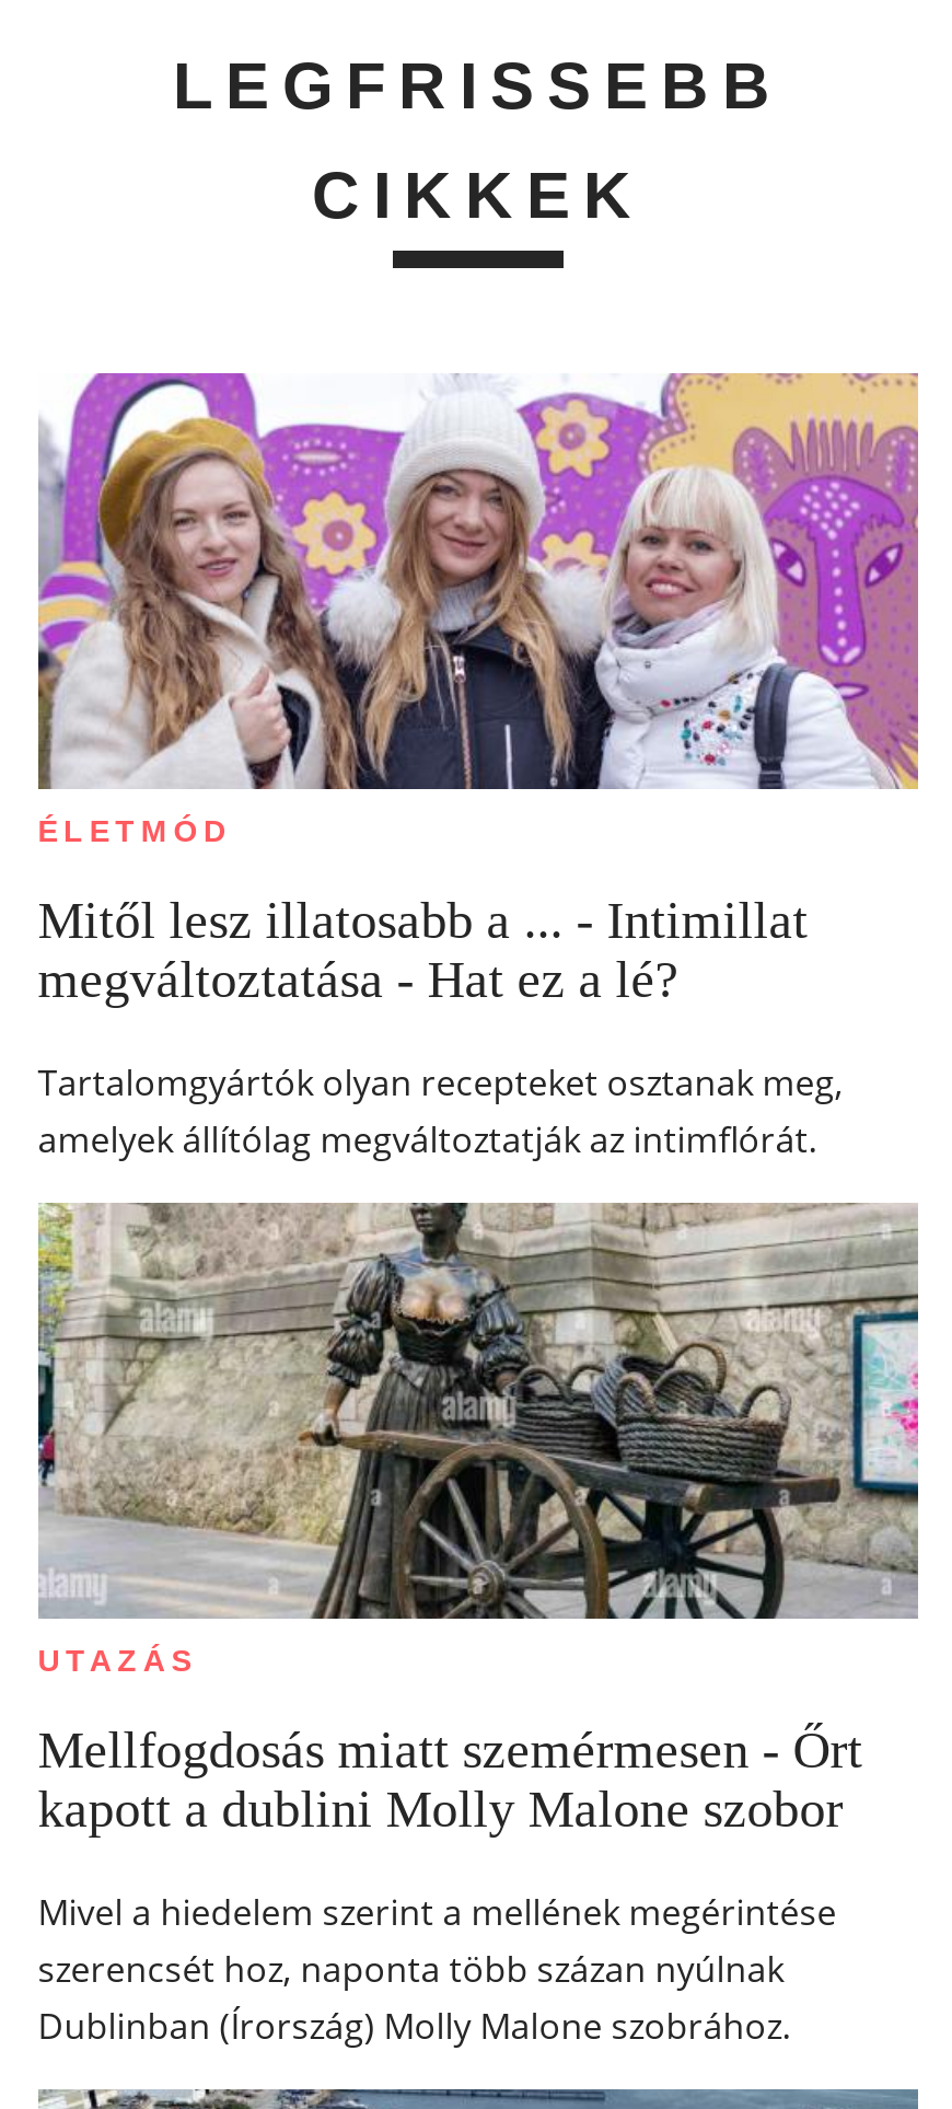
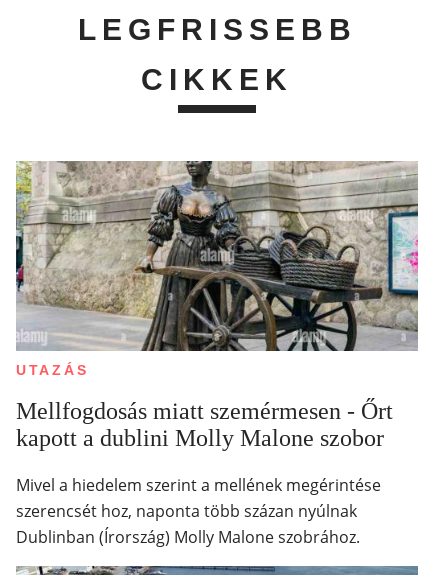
- [image]
- ÉLETMÓD
- Mitől lesz illatosabb a ... - Intimillat
- megváltoztatása - Hat ez a lé?
- Tartalomgyártók olyan recepteket osztanak meg,
- amelyek állítólag megváltoztatják az intimflórát.
